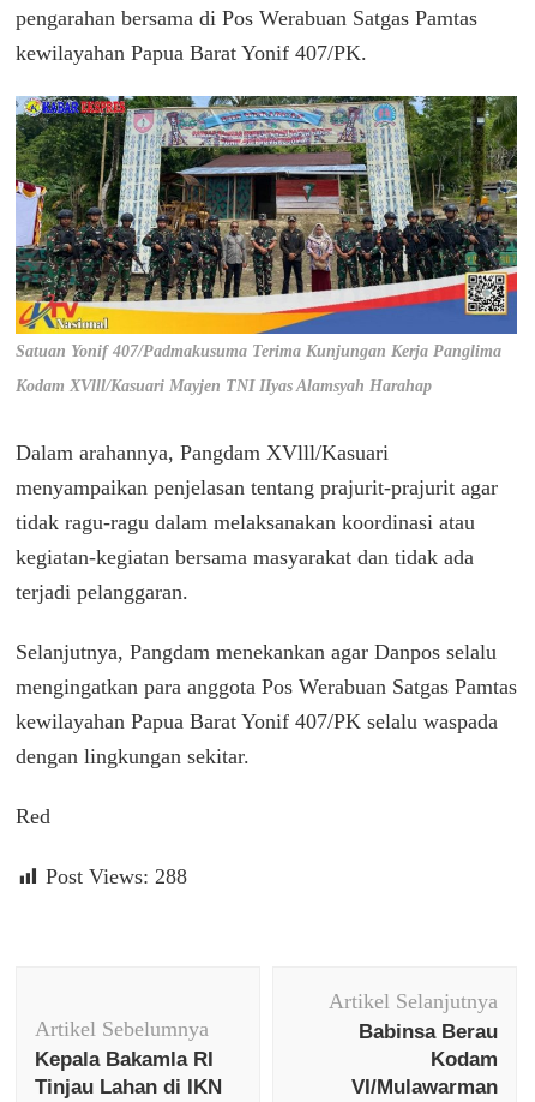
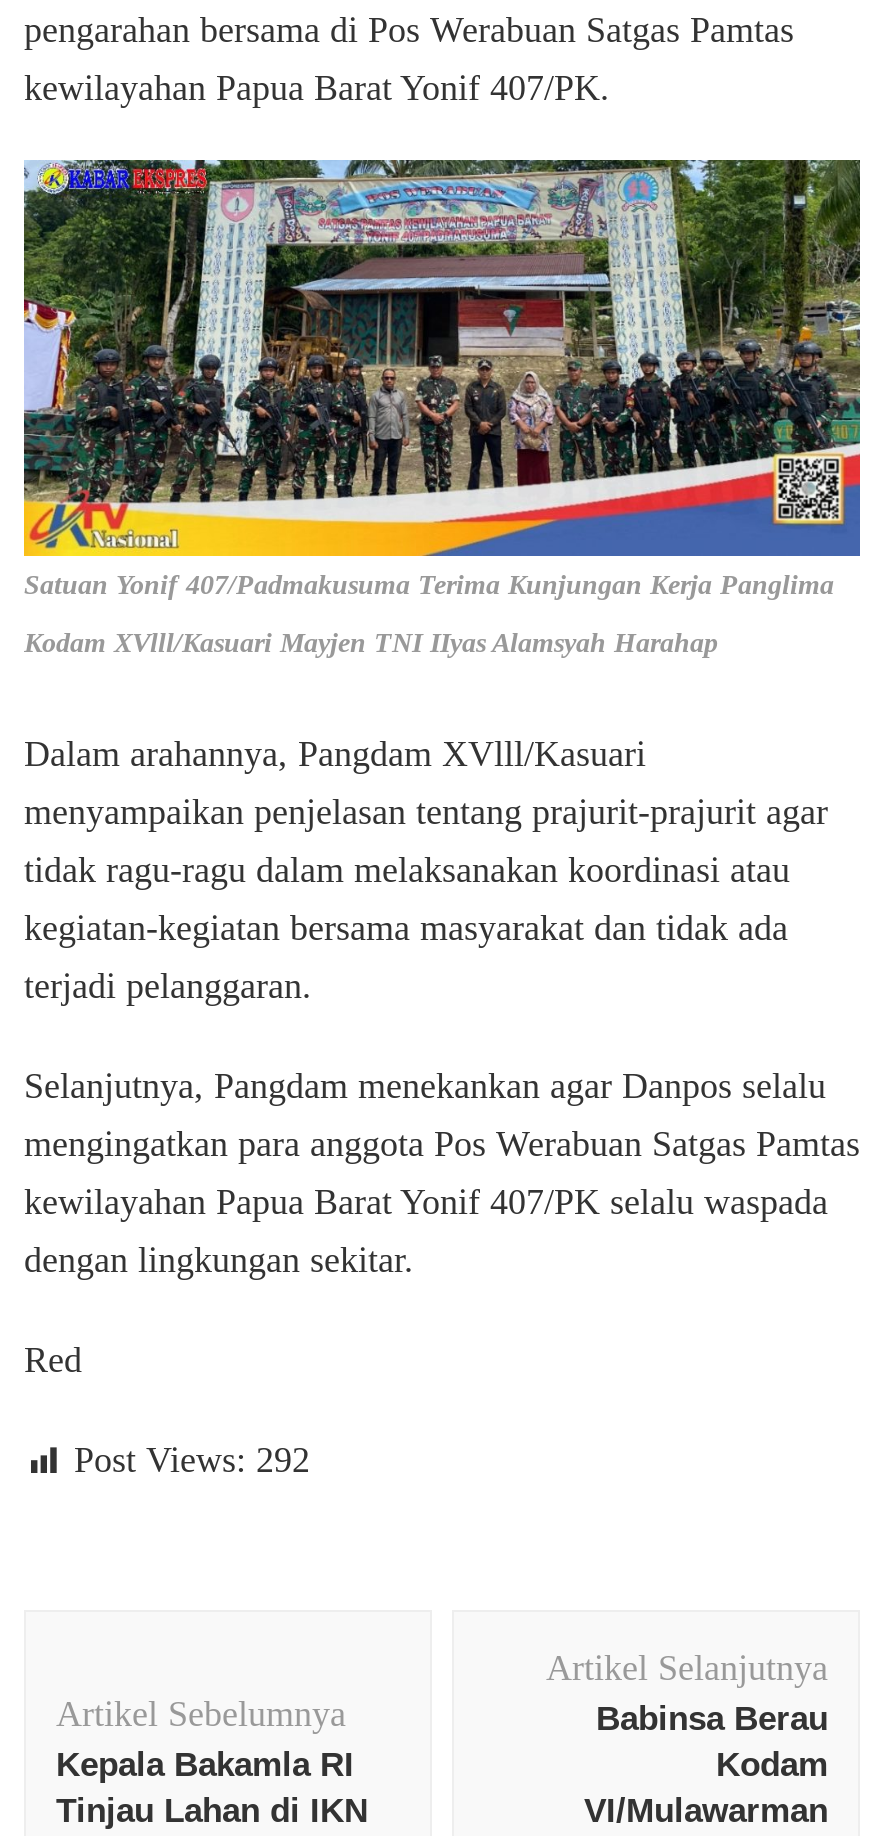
- Post Views: 288
+ Post Views: 292
